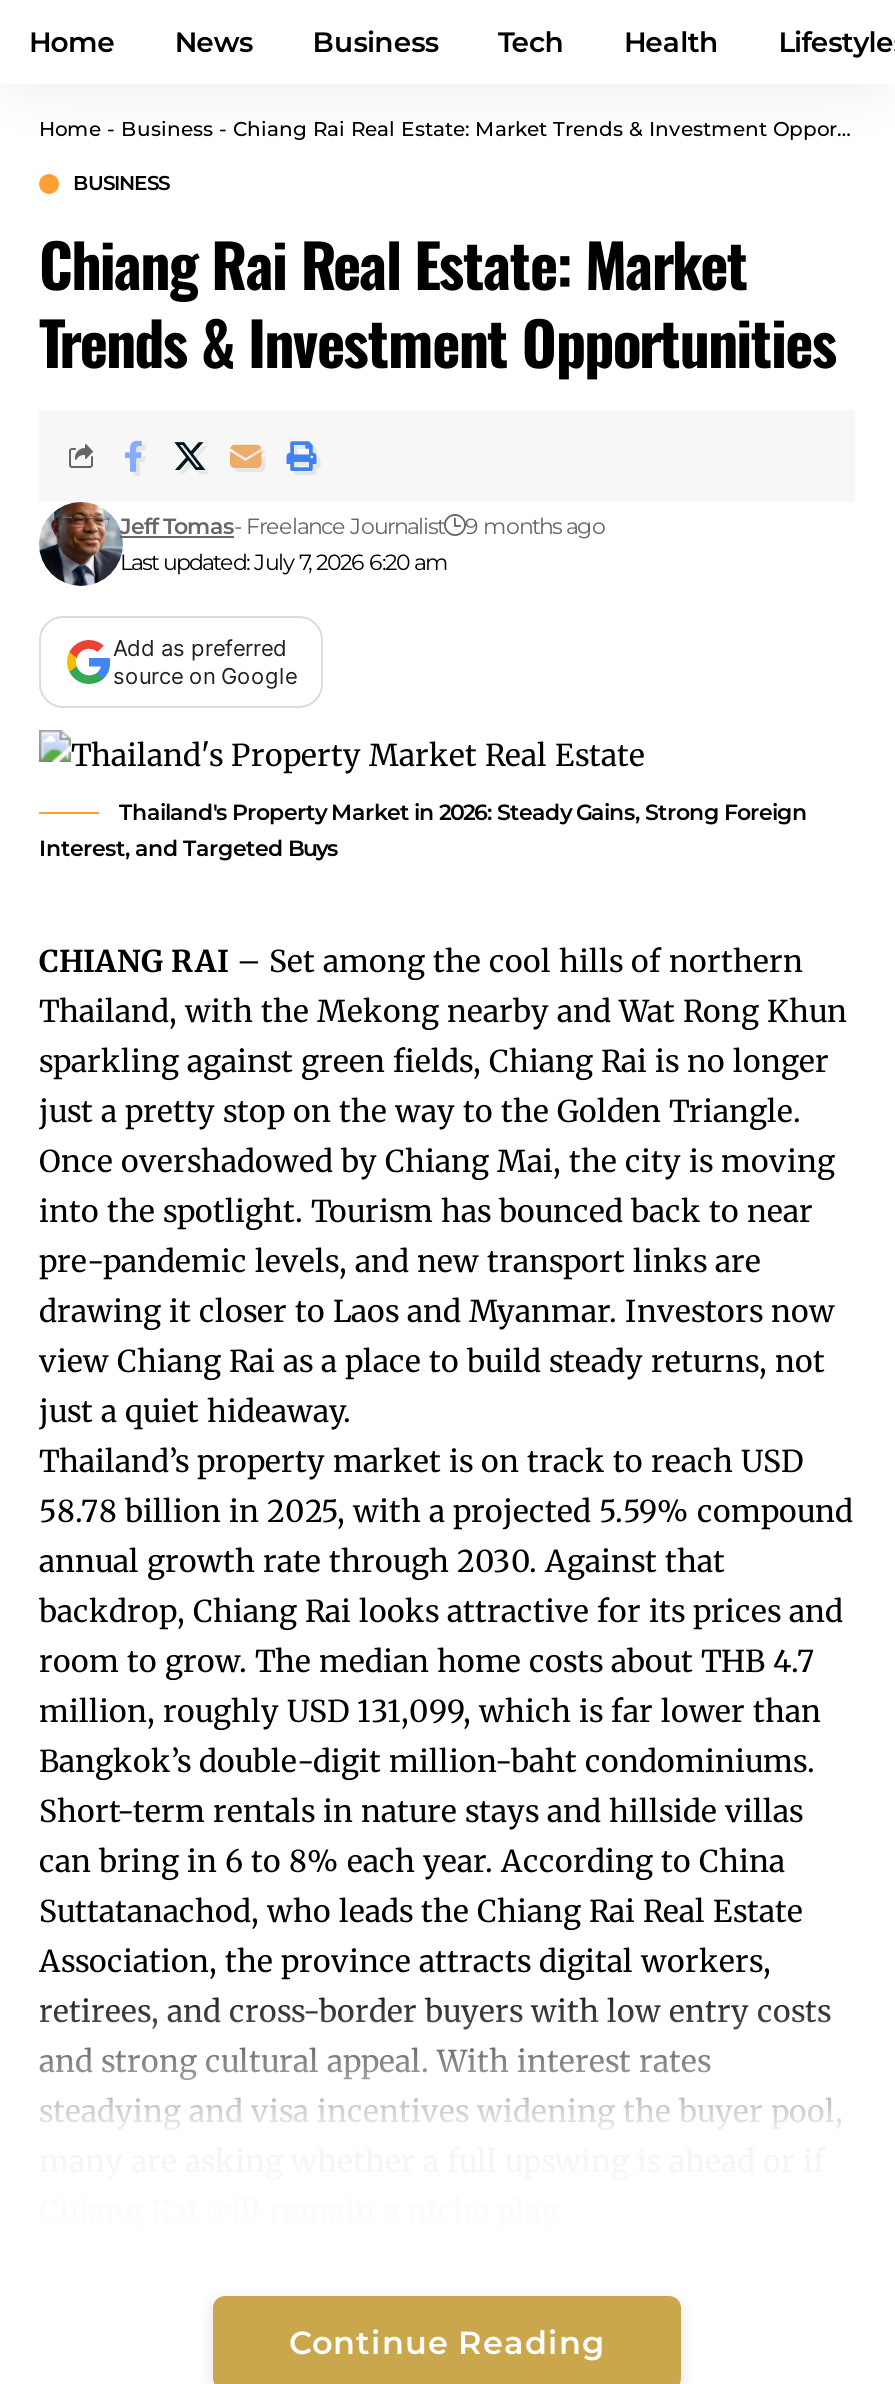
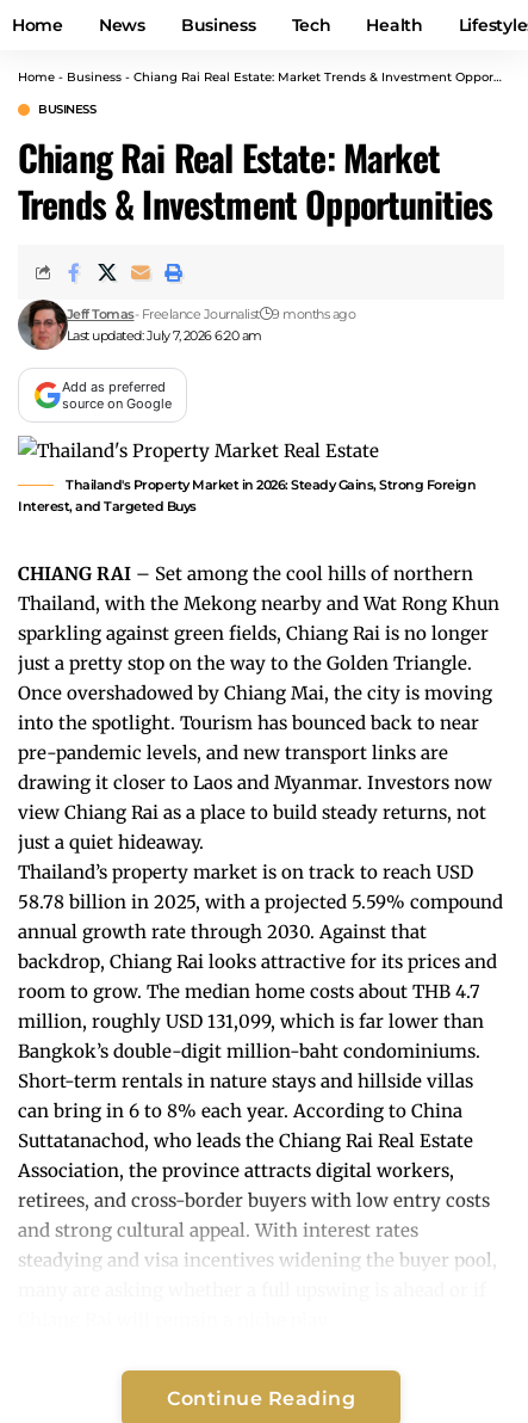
- [image]
+ [image]
